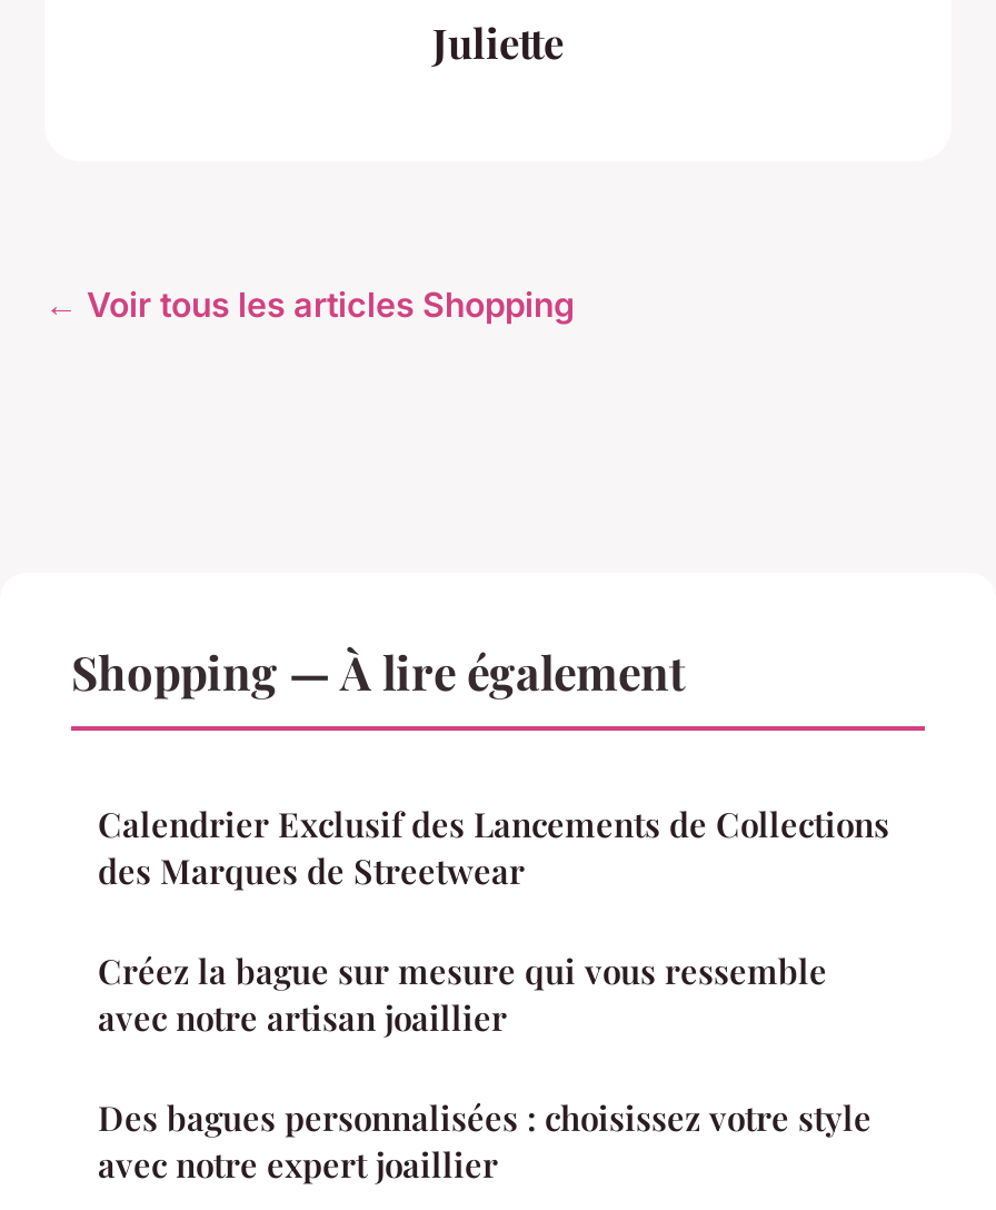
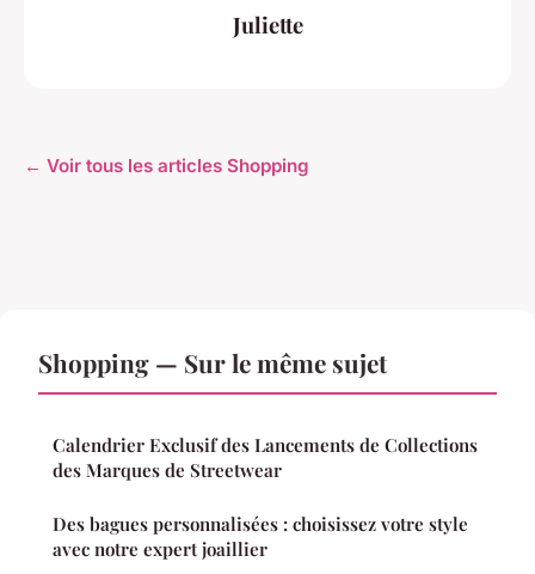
- Shopping — À lire également
+ Shopping — Sur le même sujet

- Créez la bague sur mesure qui vous ressemble
- avec notre artisan joaillier
